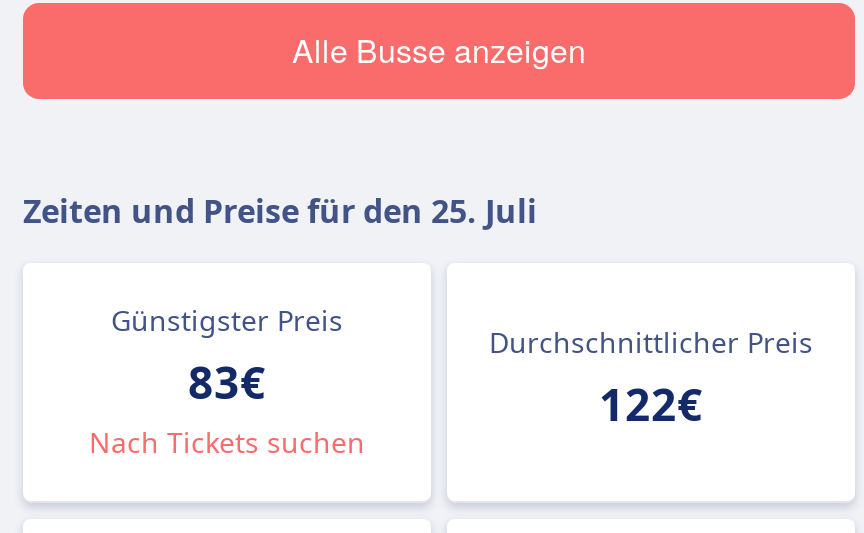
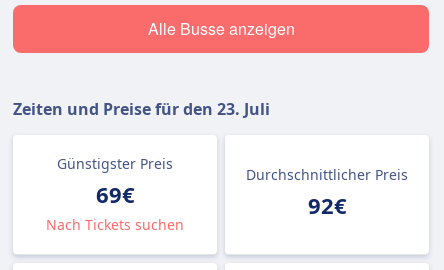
- Zeiten und Preise für den 25. Juli
+ Zeiten und Preise für den 23. Juli

- 83€
+ 69€

- 122€
+ 92€
